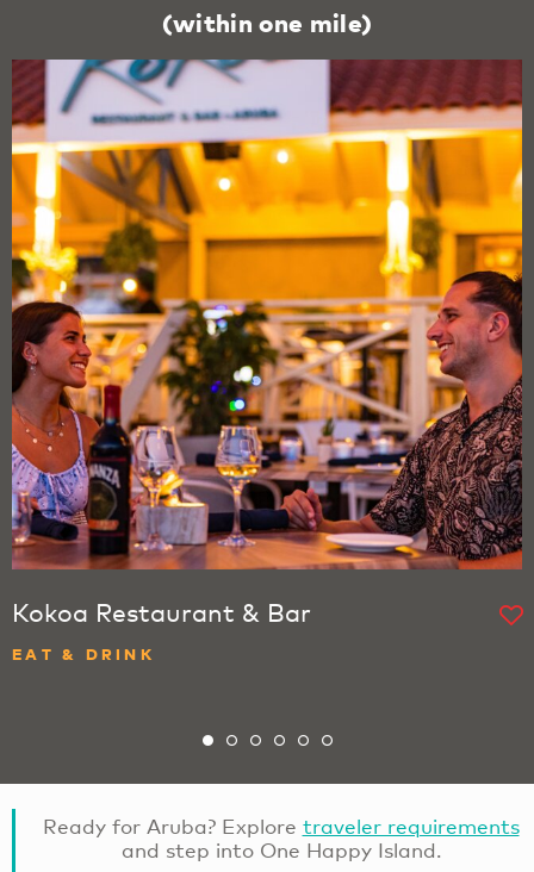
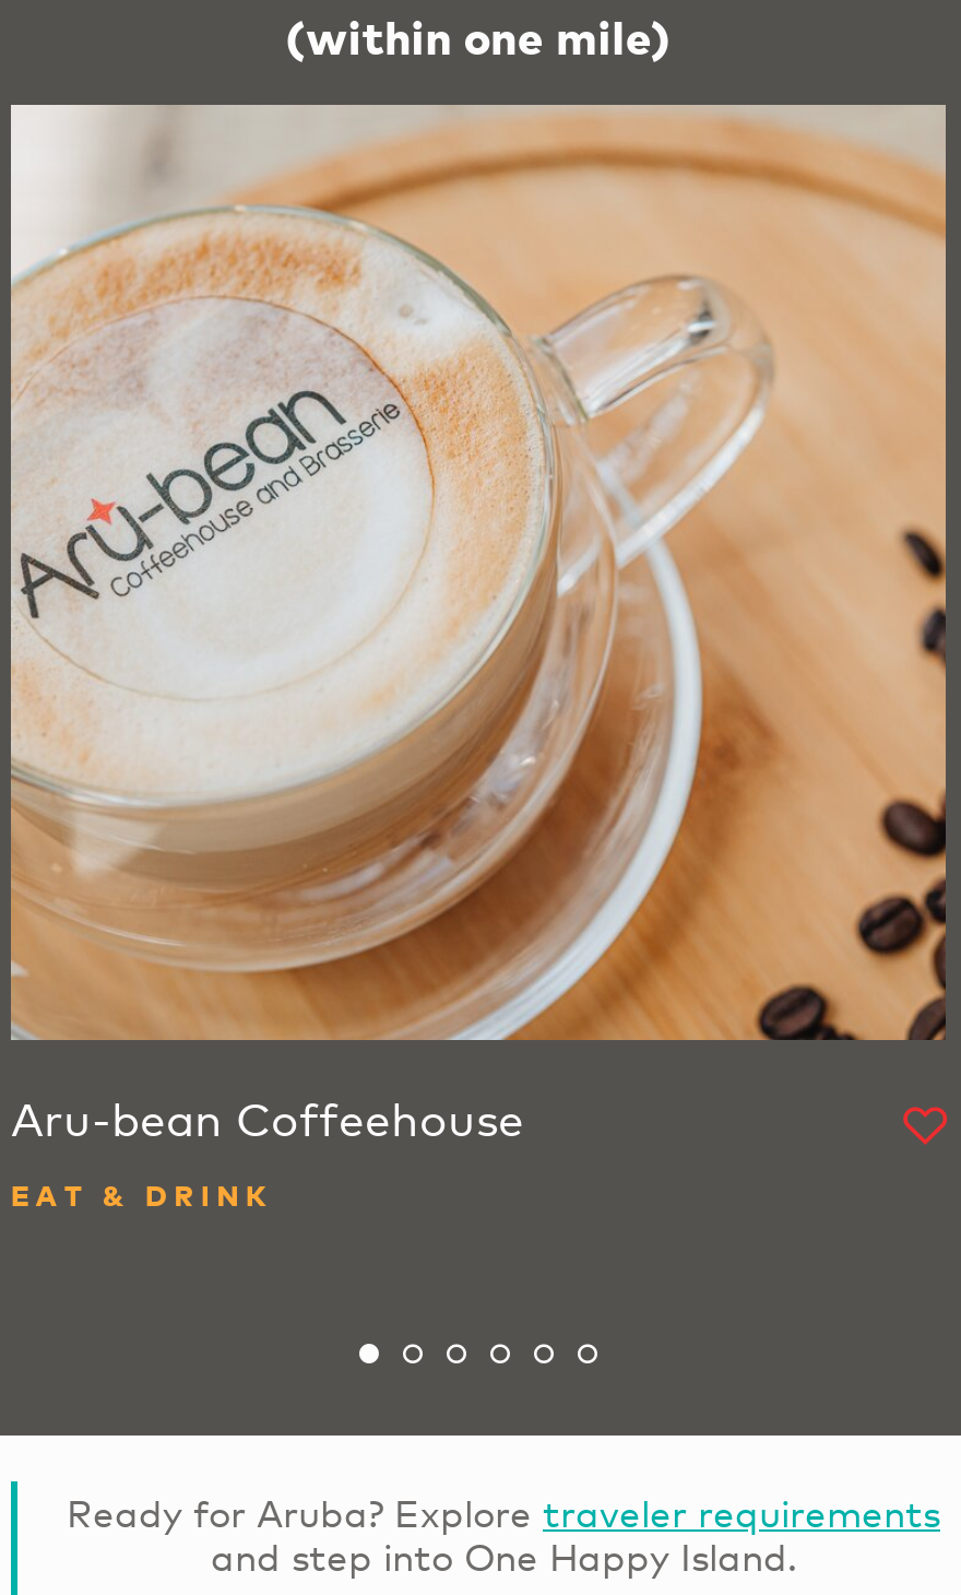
- [image]
- Kokoa Restaurant & Bar
+ [image]
+ Aru-bean Coffeehouse
